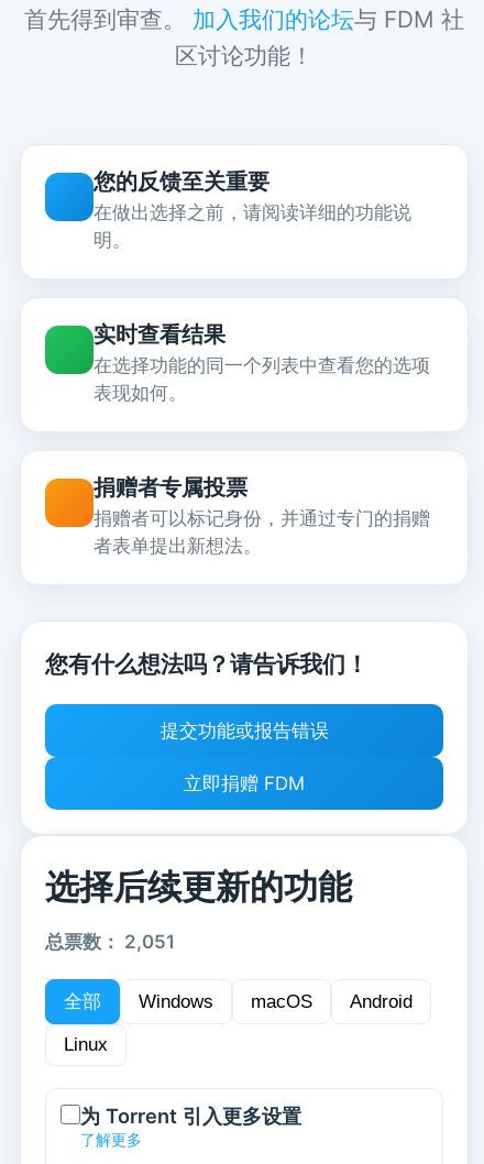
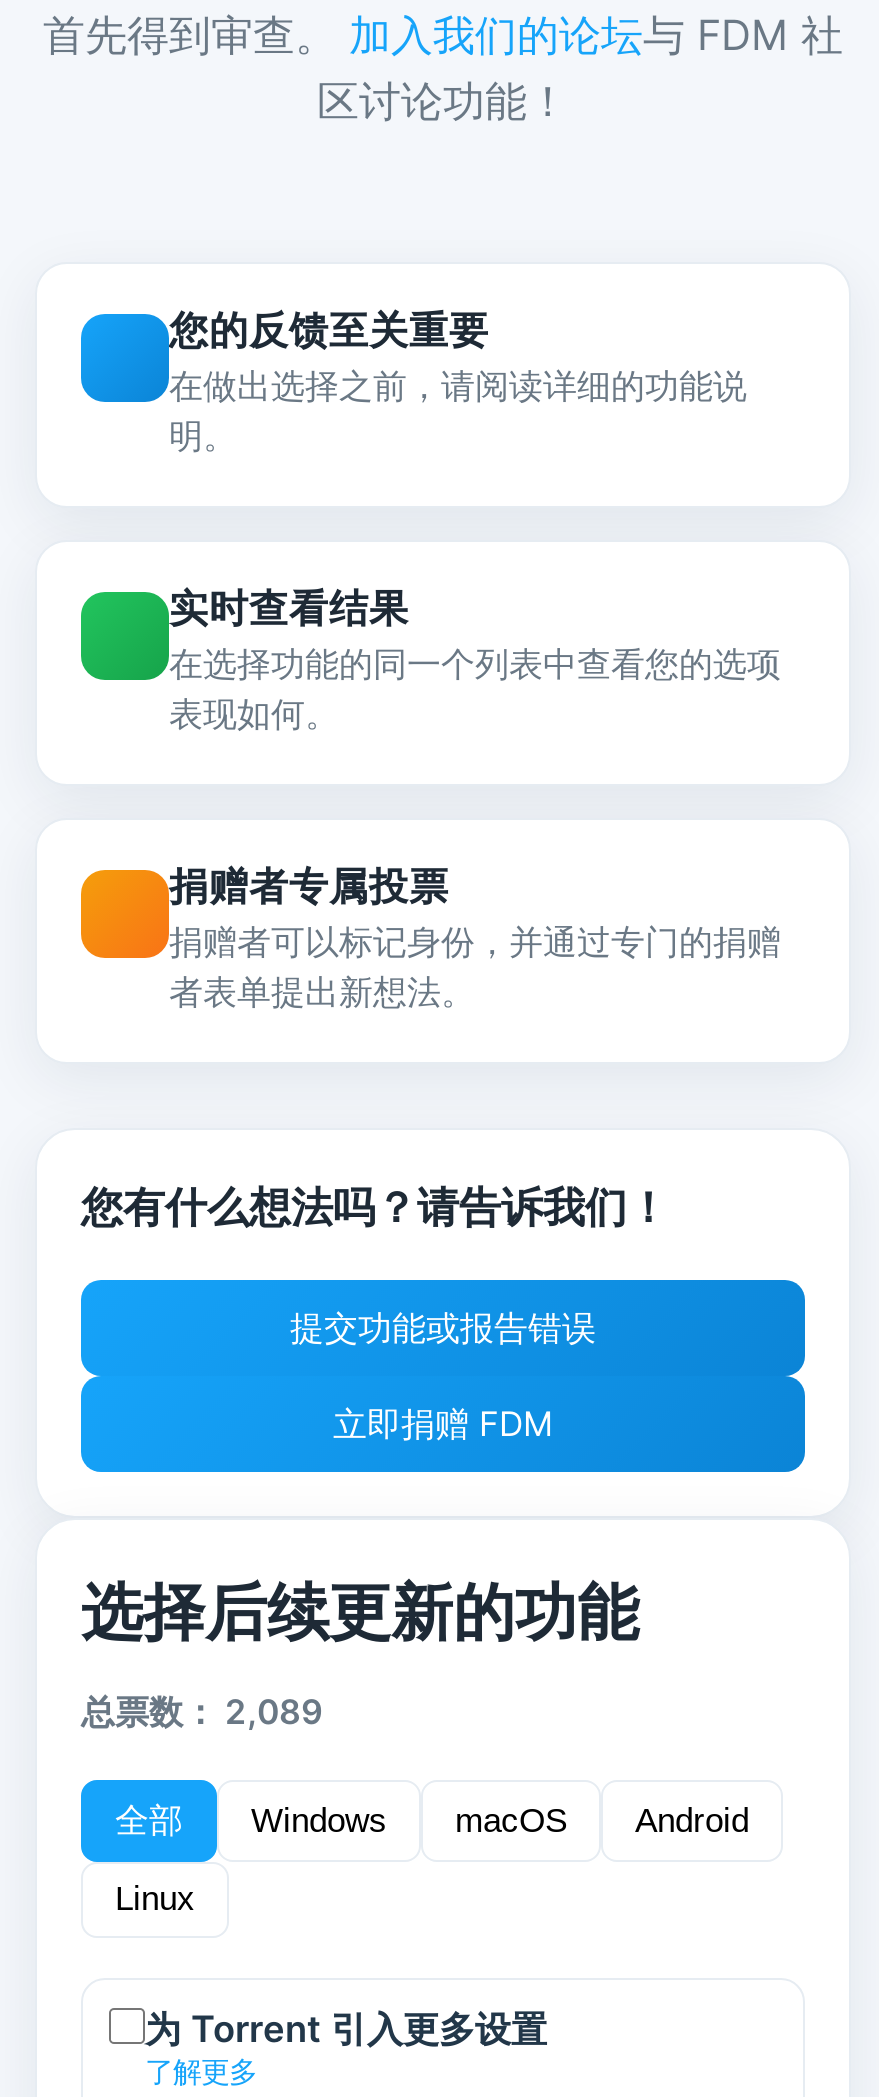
- 总票数： 2,051
+ 总票数： 2,089
